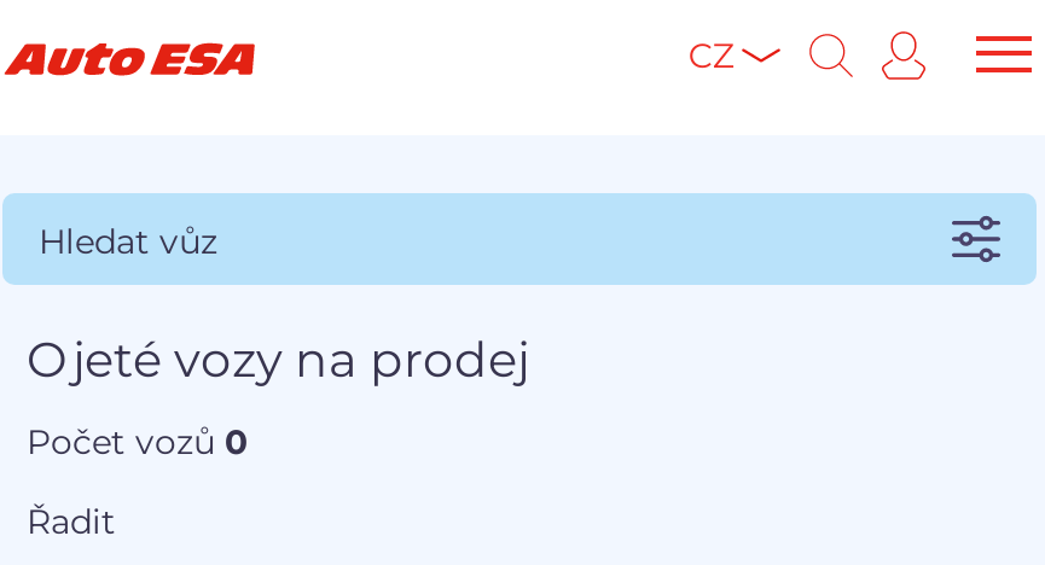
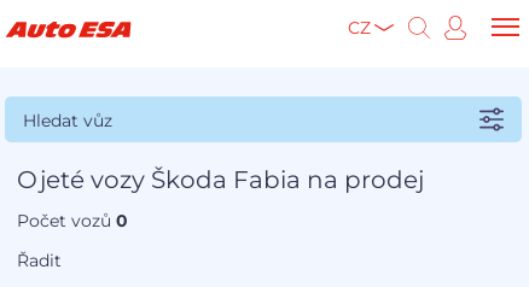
- Ojeté vozy na prodej
+ Ojeté vozy Škoda Fabia na prodej
